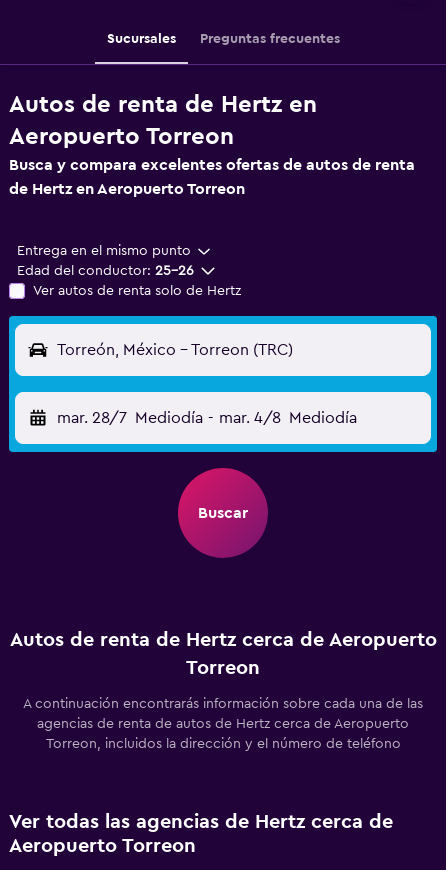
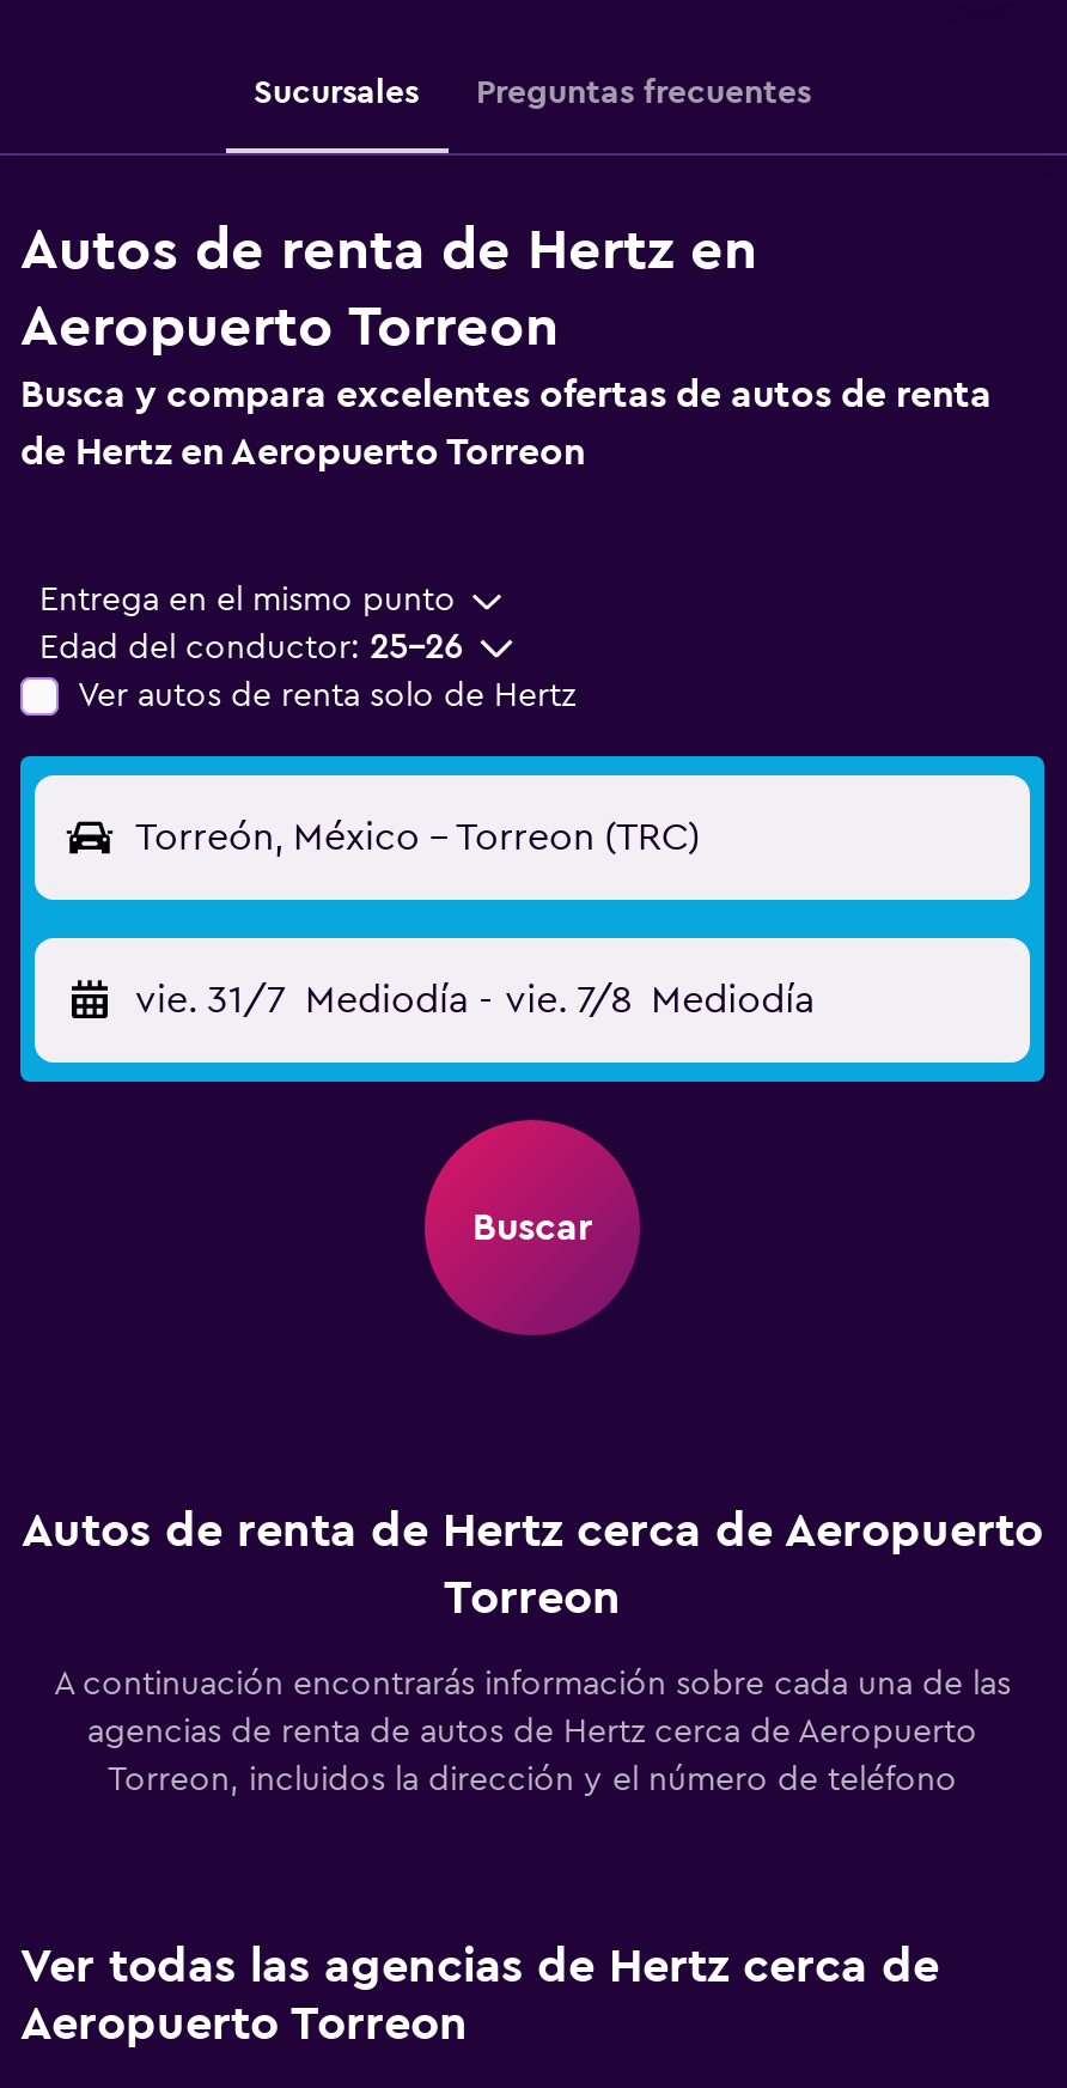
- mar. 28/7 Mediodía - mar. 4/8 Mediodía
+ vie. 31/7 Mediodía - vie. 7/8 Mediodía
